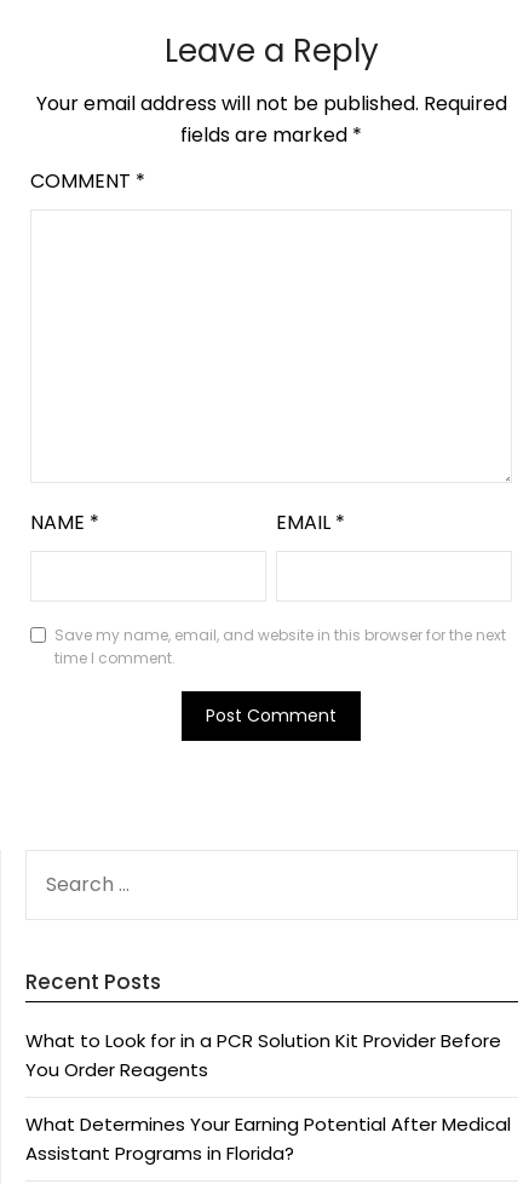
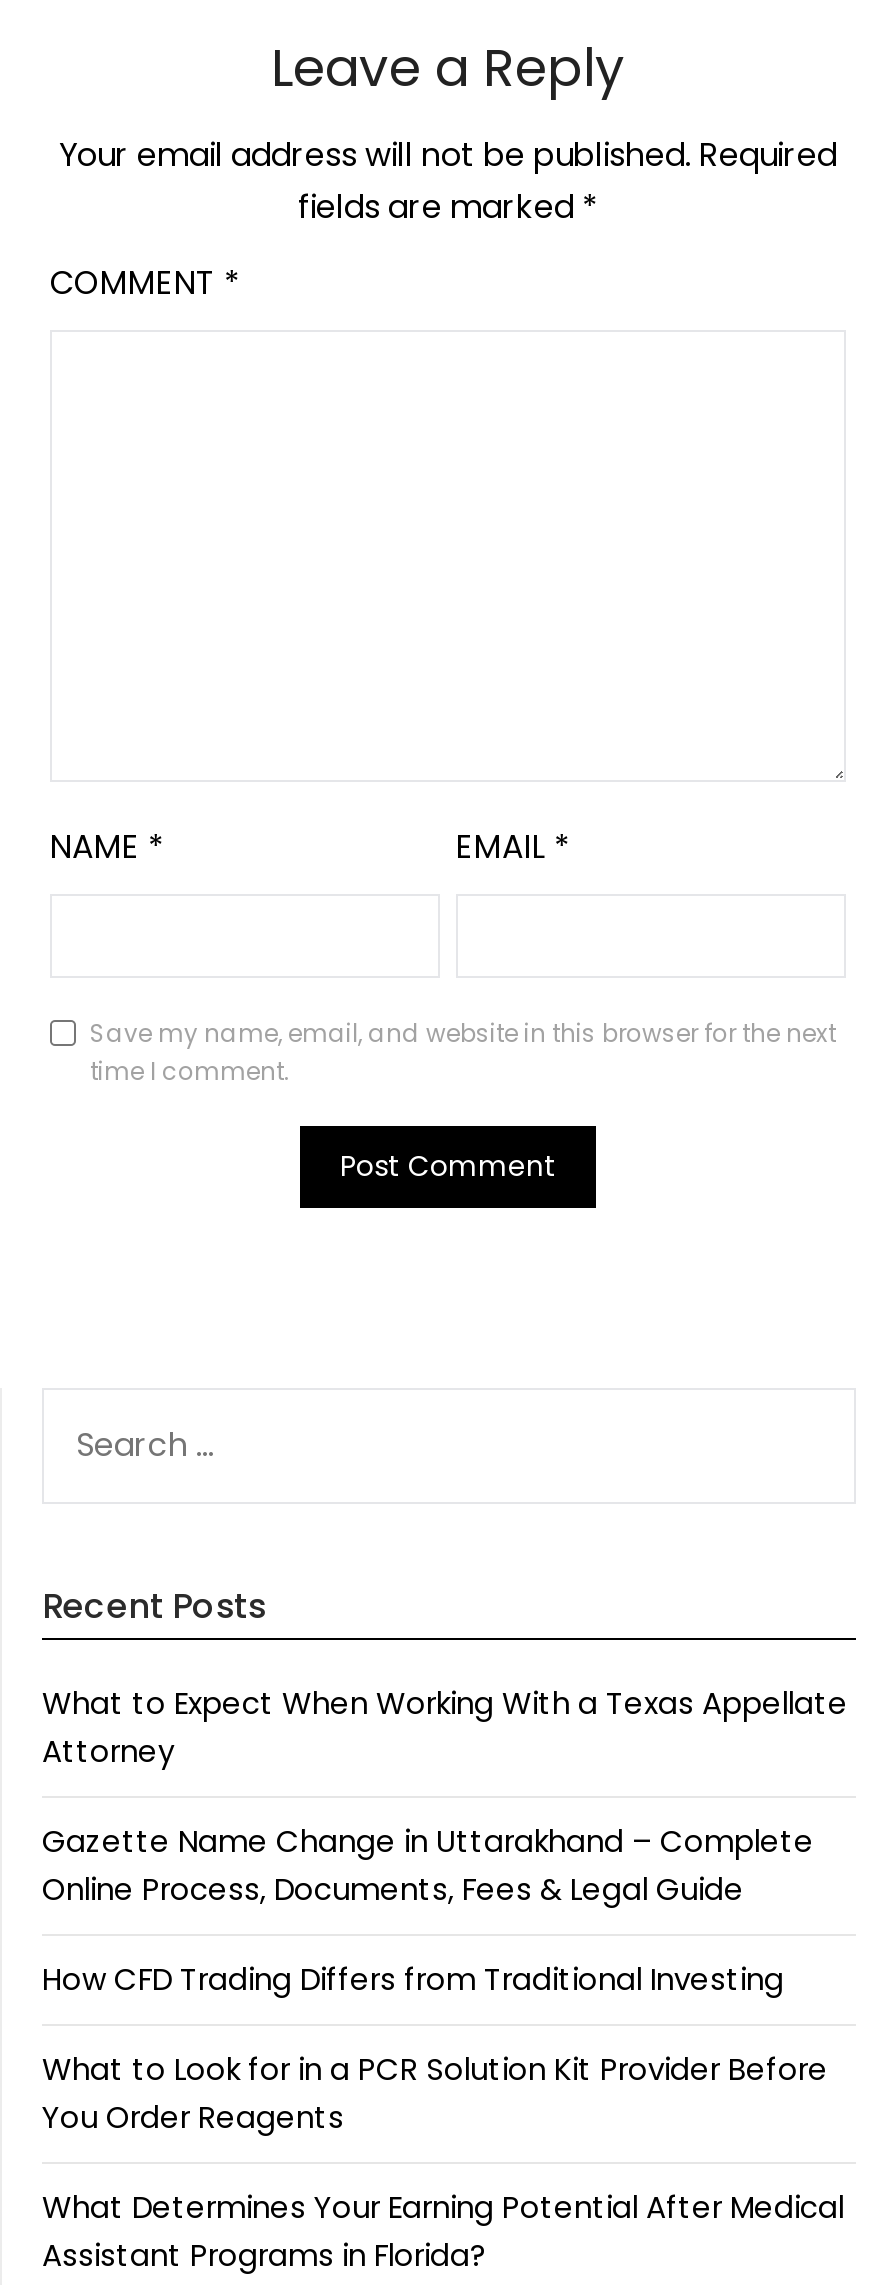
+ What to Expect When Working With a Texas Appellate
+ Attorney
+ Gazette Name Change in Uttarakhand – Complete
+ Online Process, Documents, Fees & Legal Guide
+ How CFD Trading Differs from Traditional Investing
